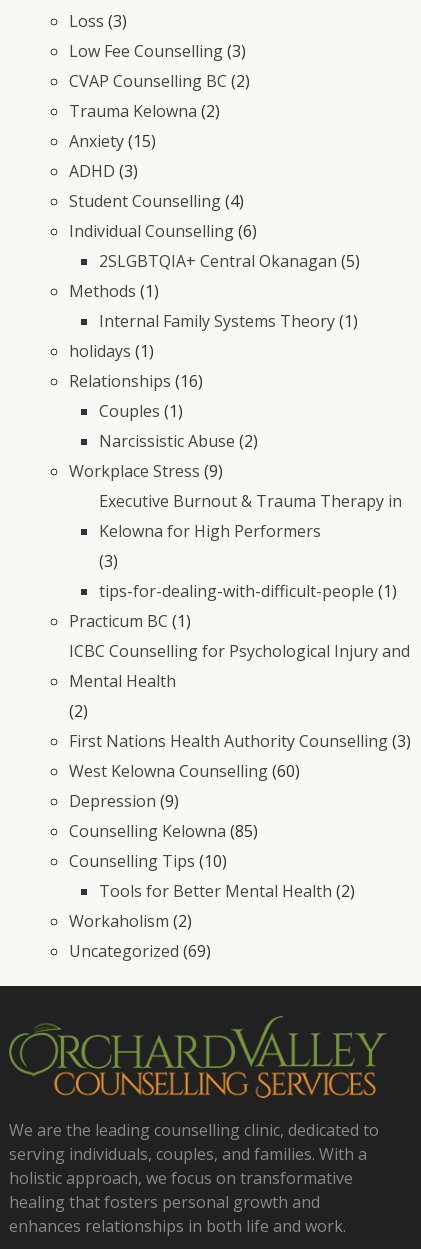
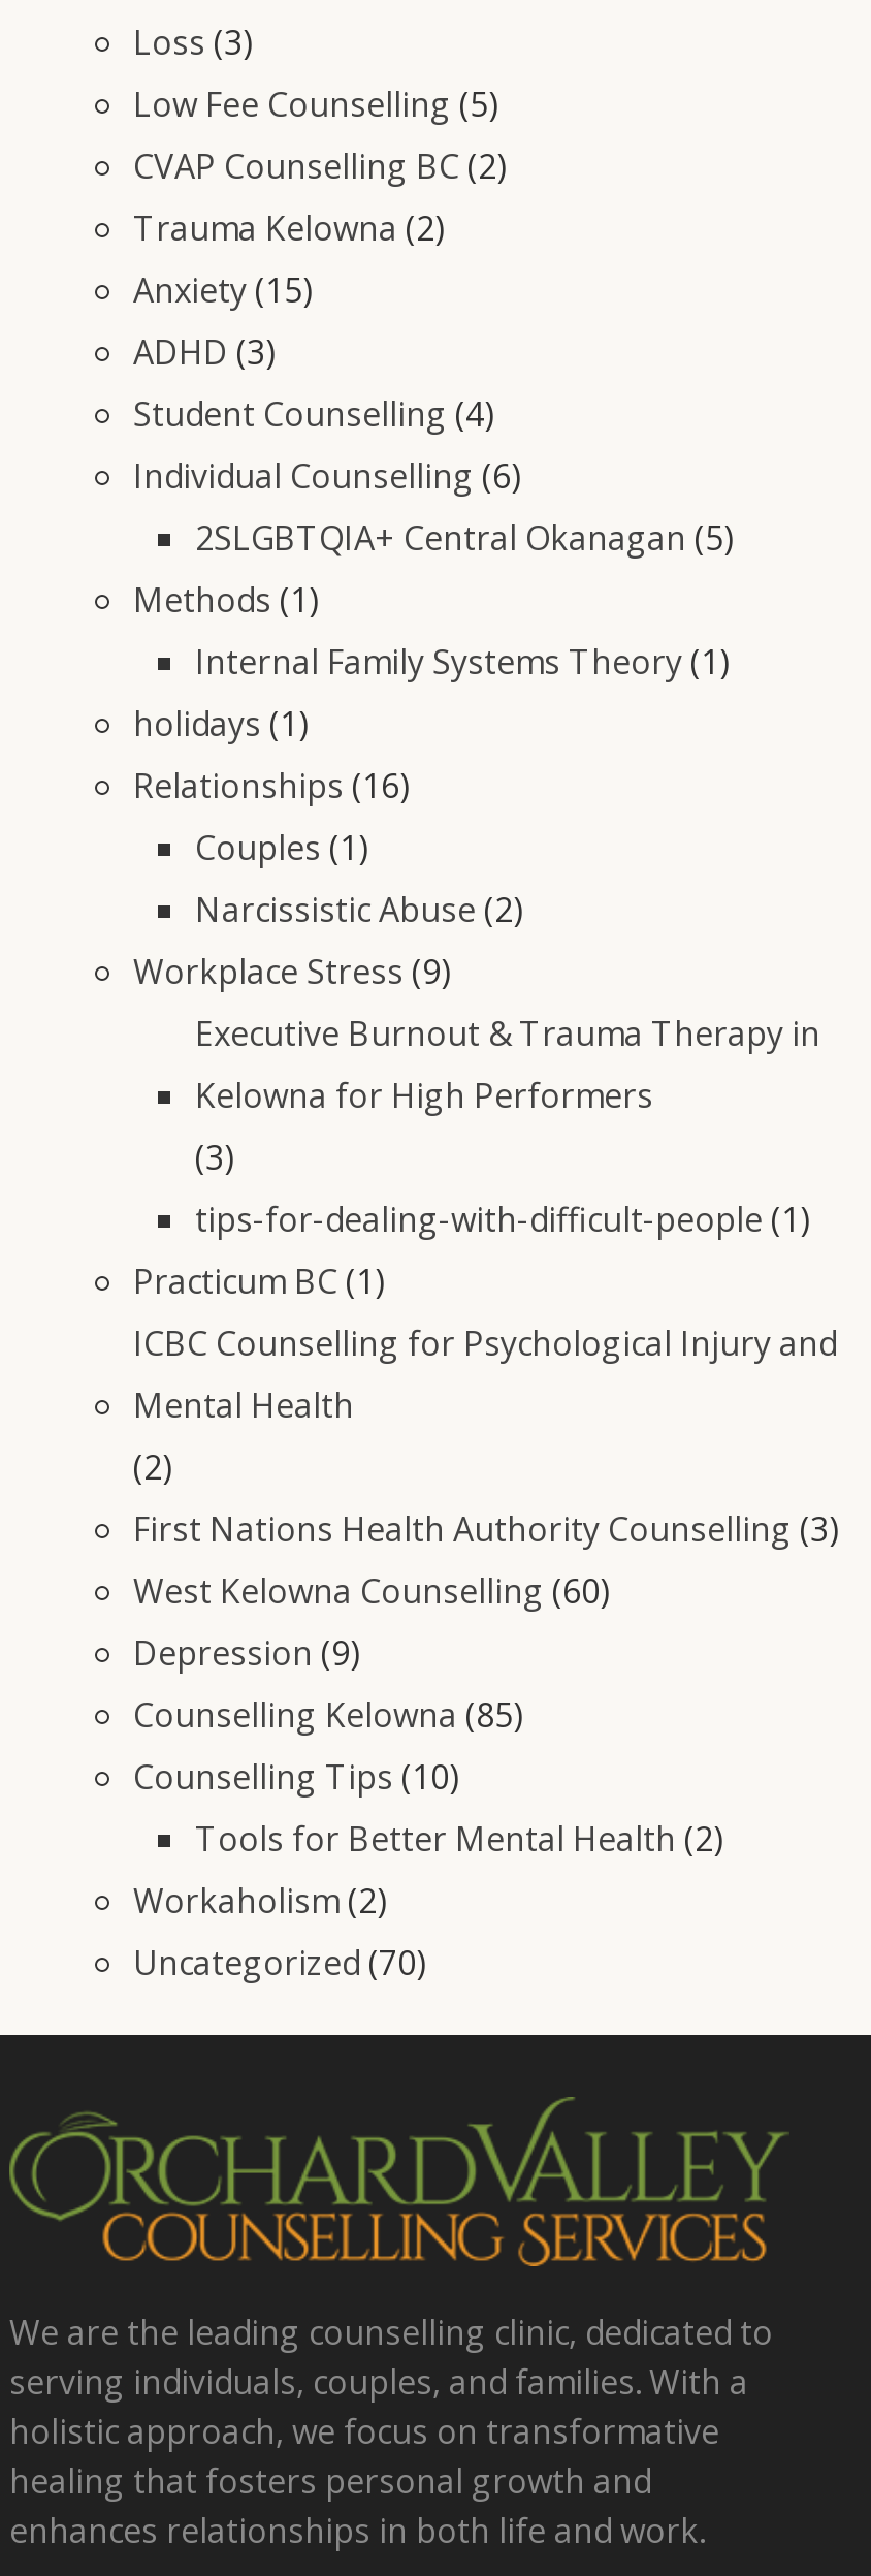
- Low Fee Counselling (3)
+ Low Fee Counselling (5)

- Uncategorized (69)
+ Uncategorized (70)
